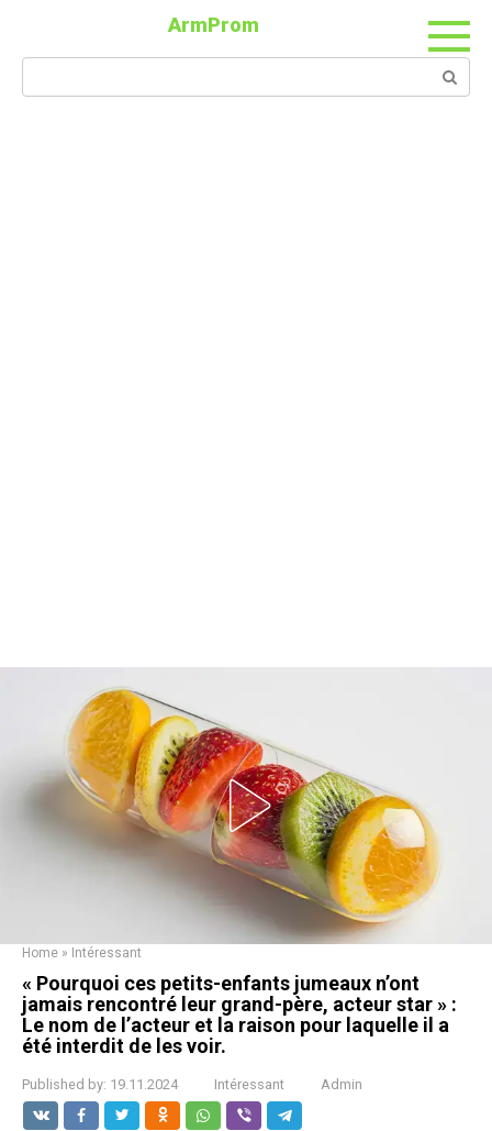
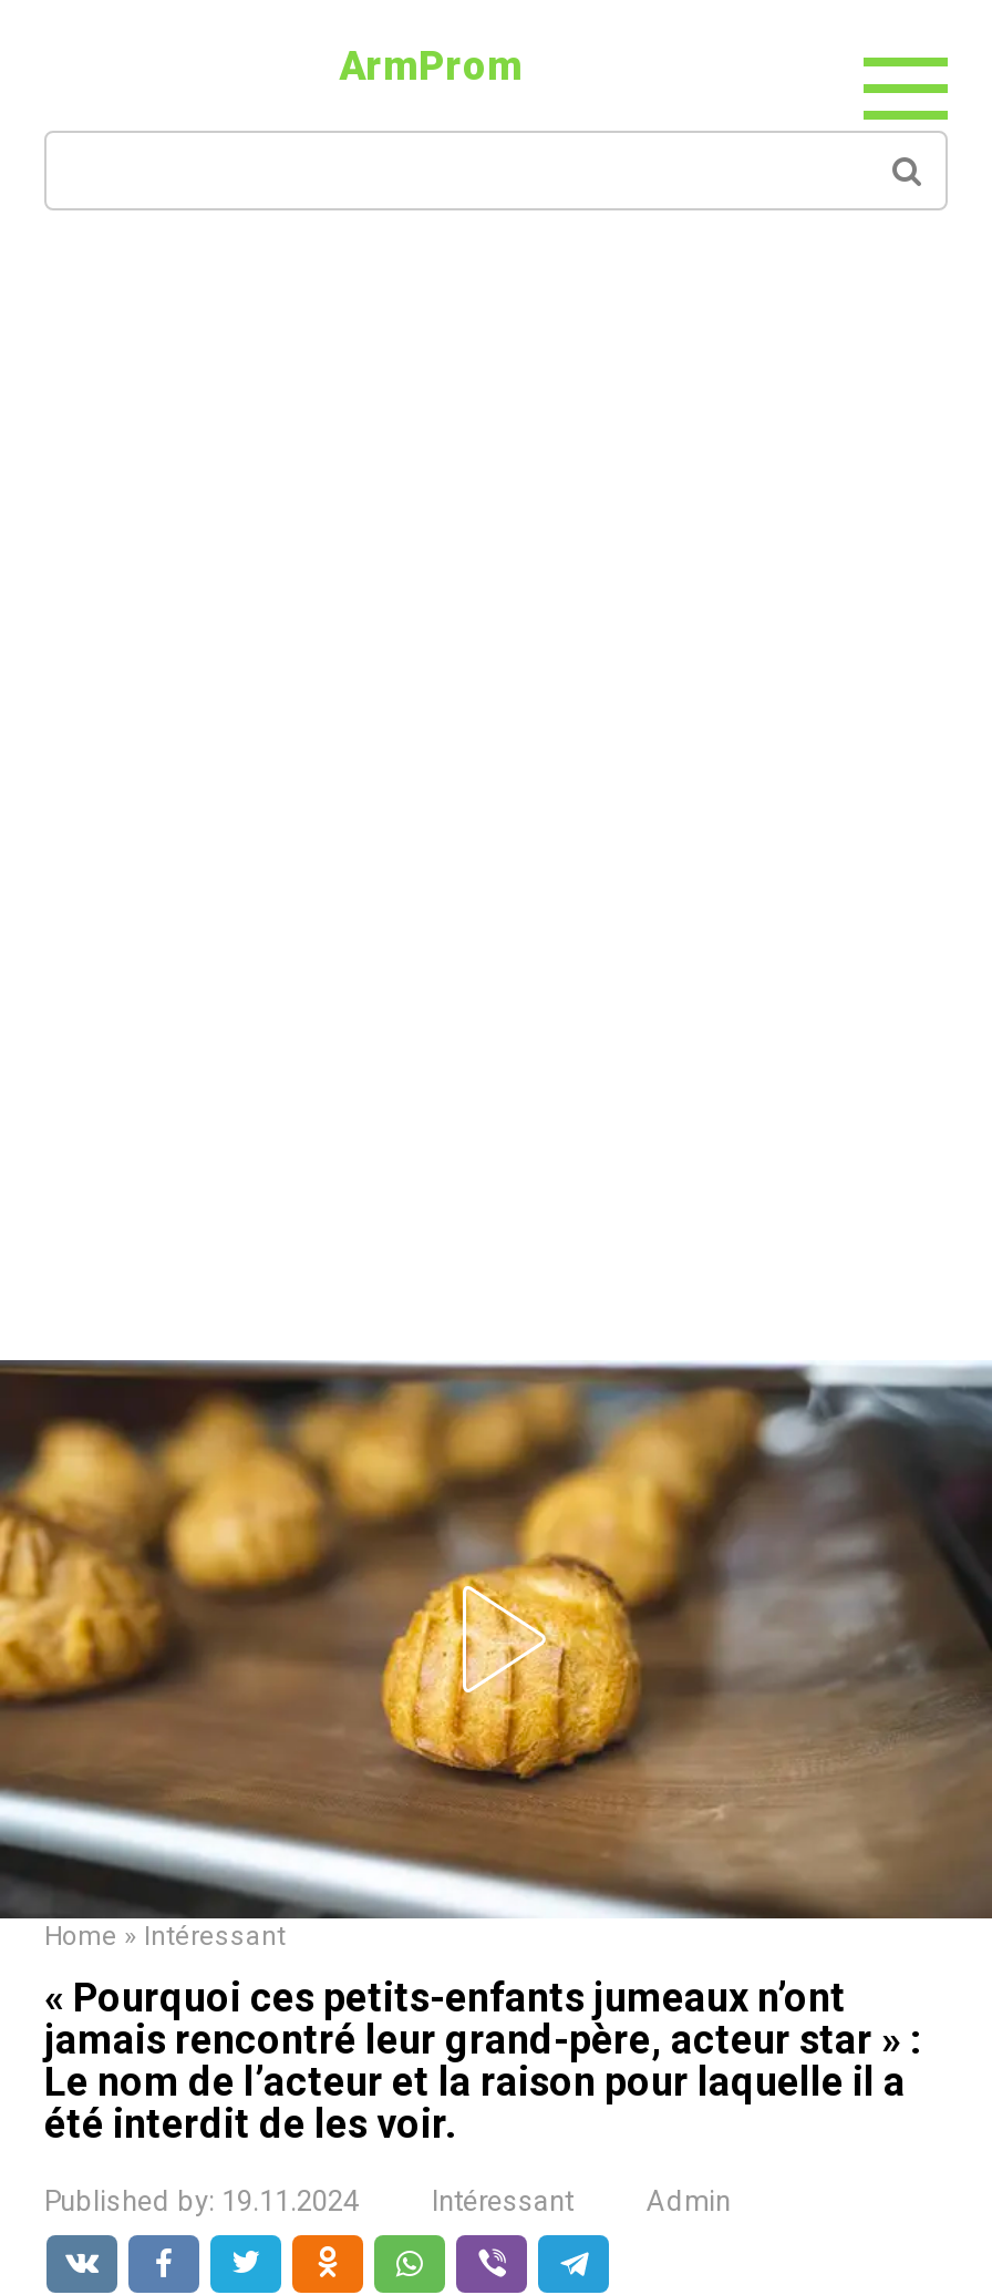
- [image]
+ [image]
